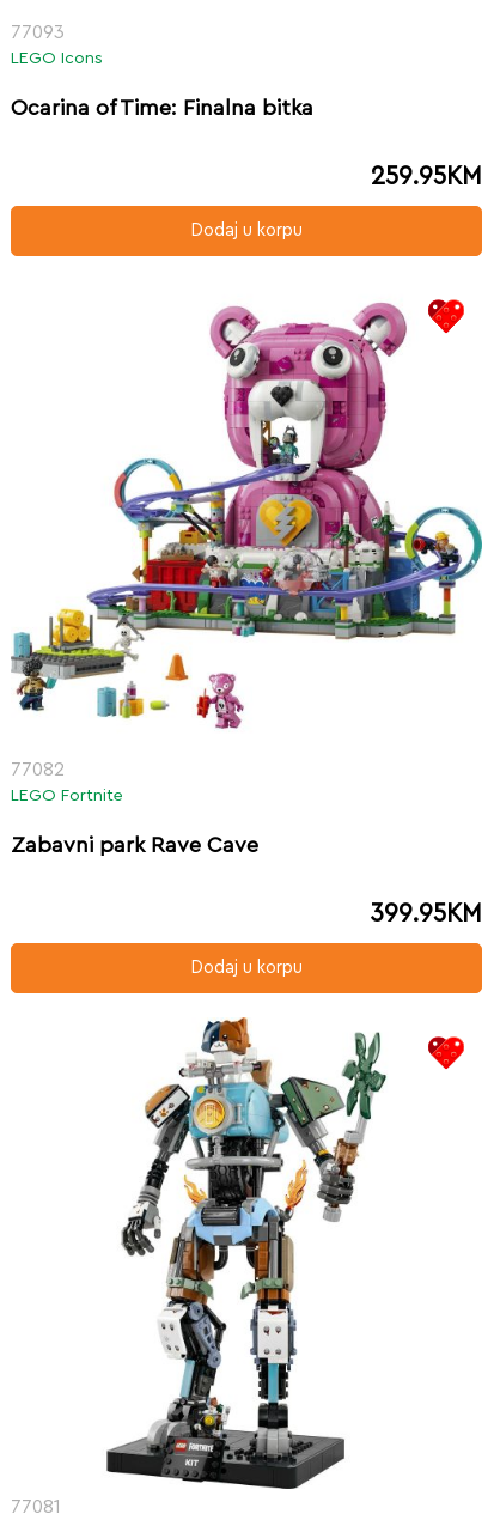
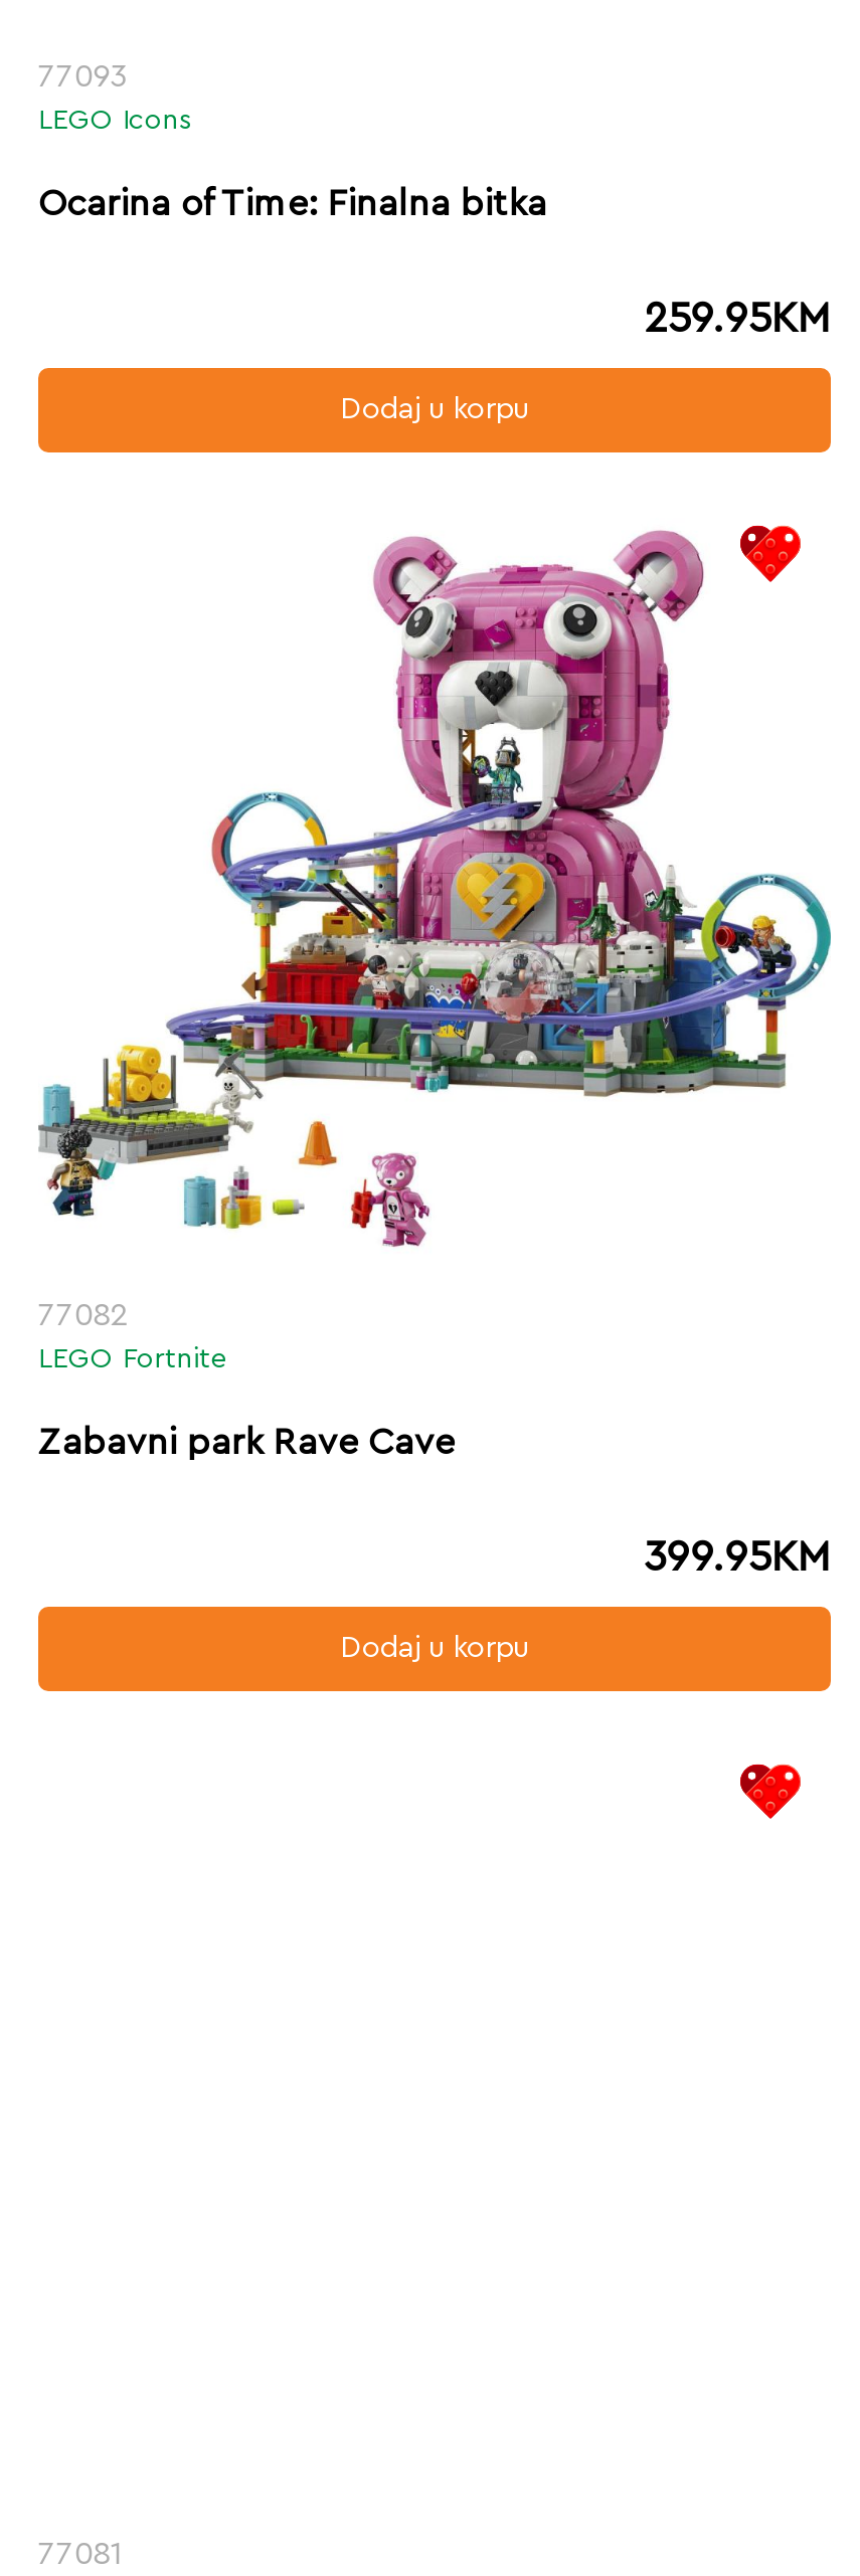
- [image]
